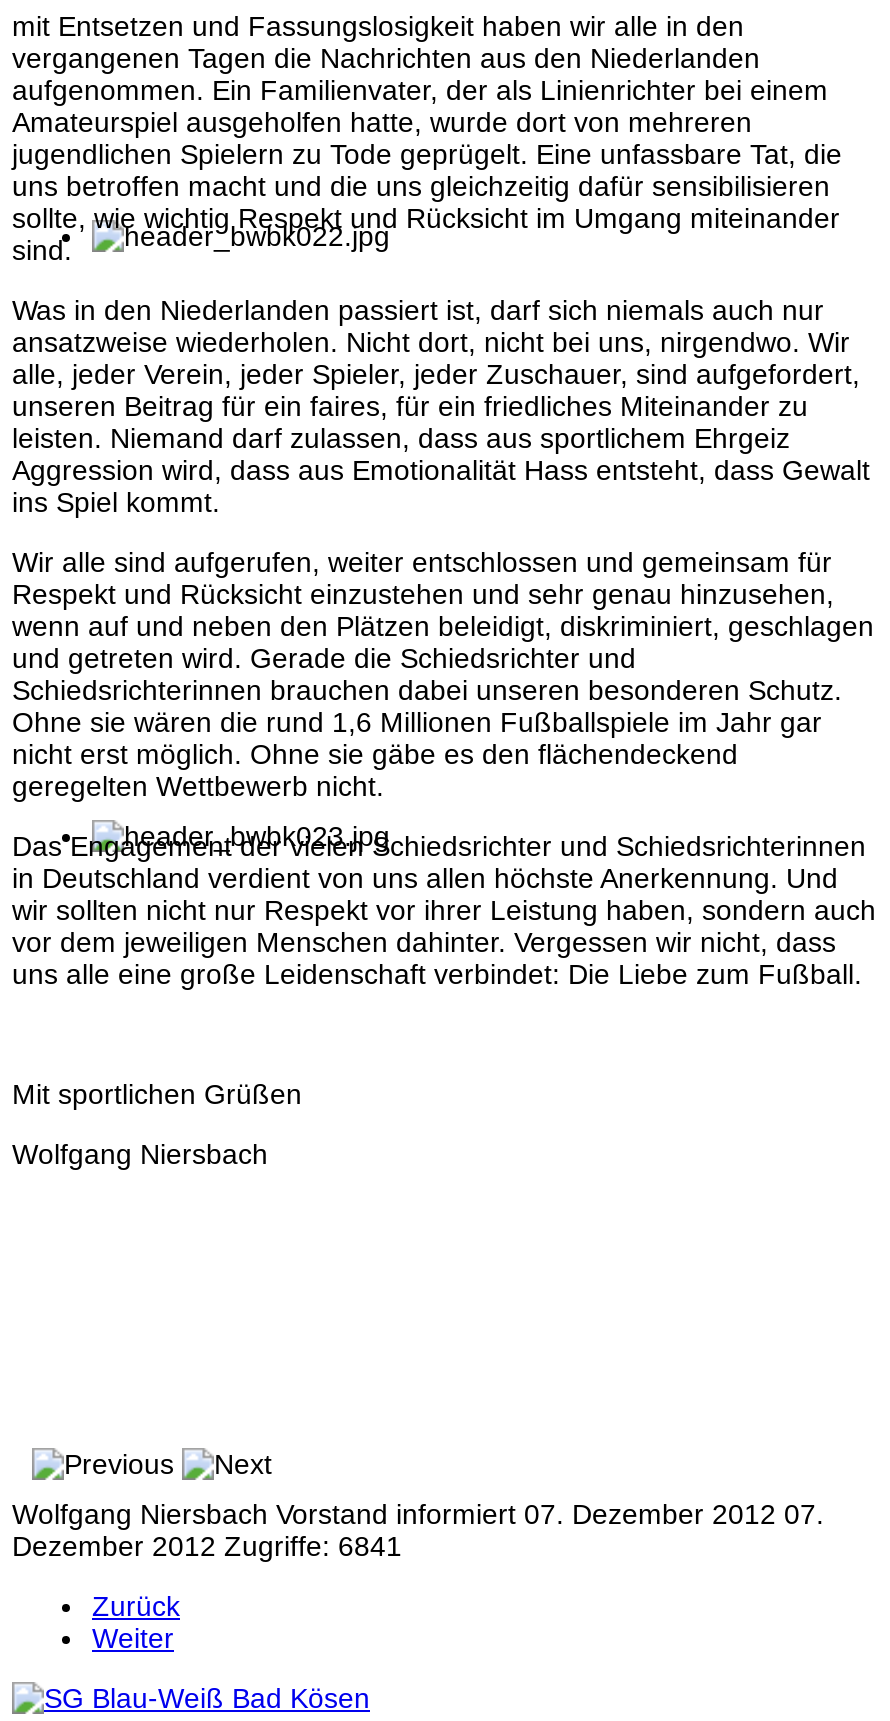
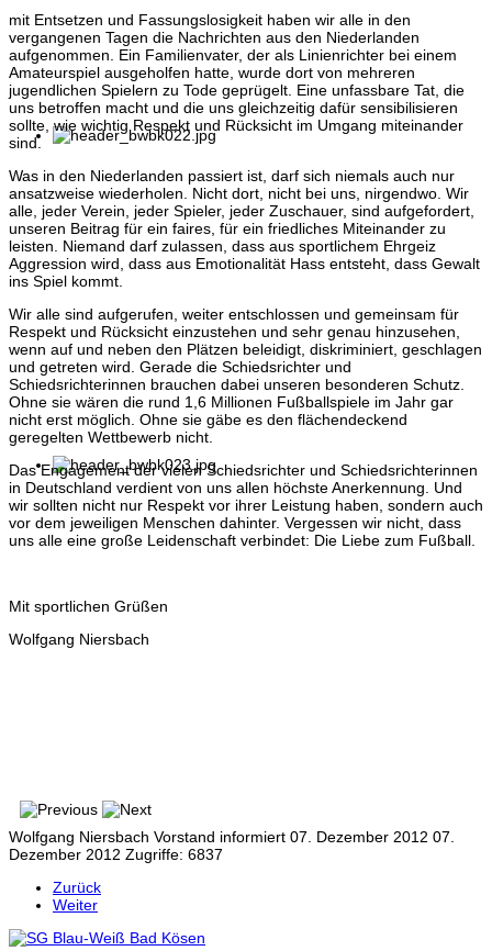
- Dezember 2012 Zugriffe: 6841
+ Dezember 2012 Zugriffe: 6837
